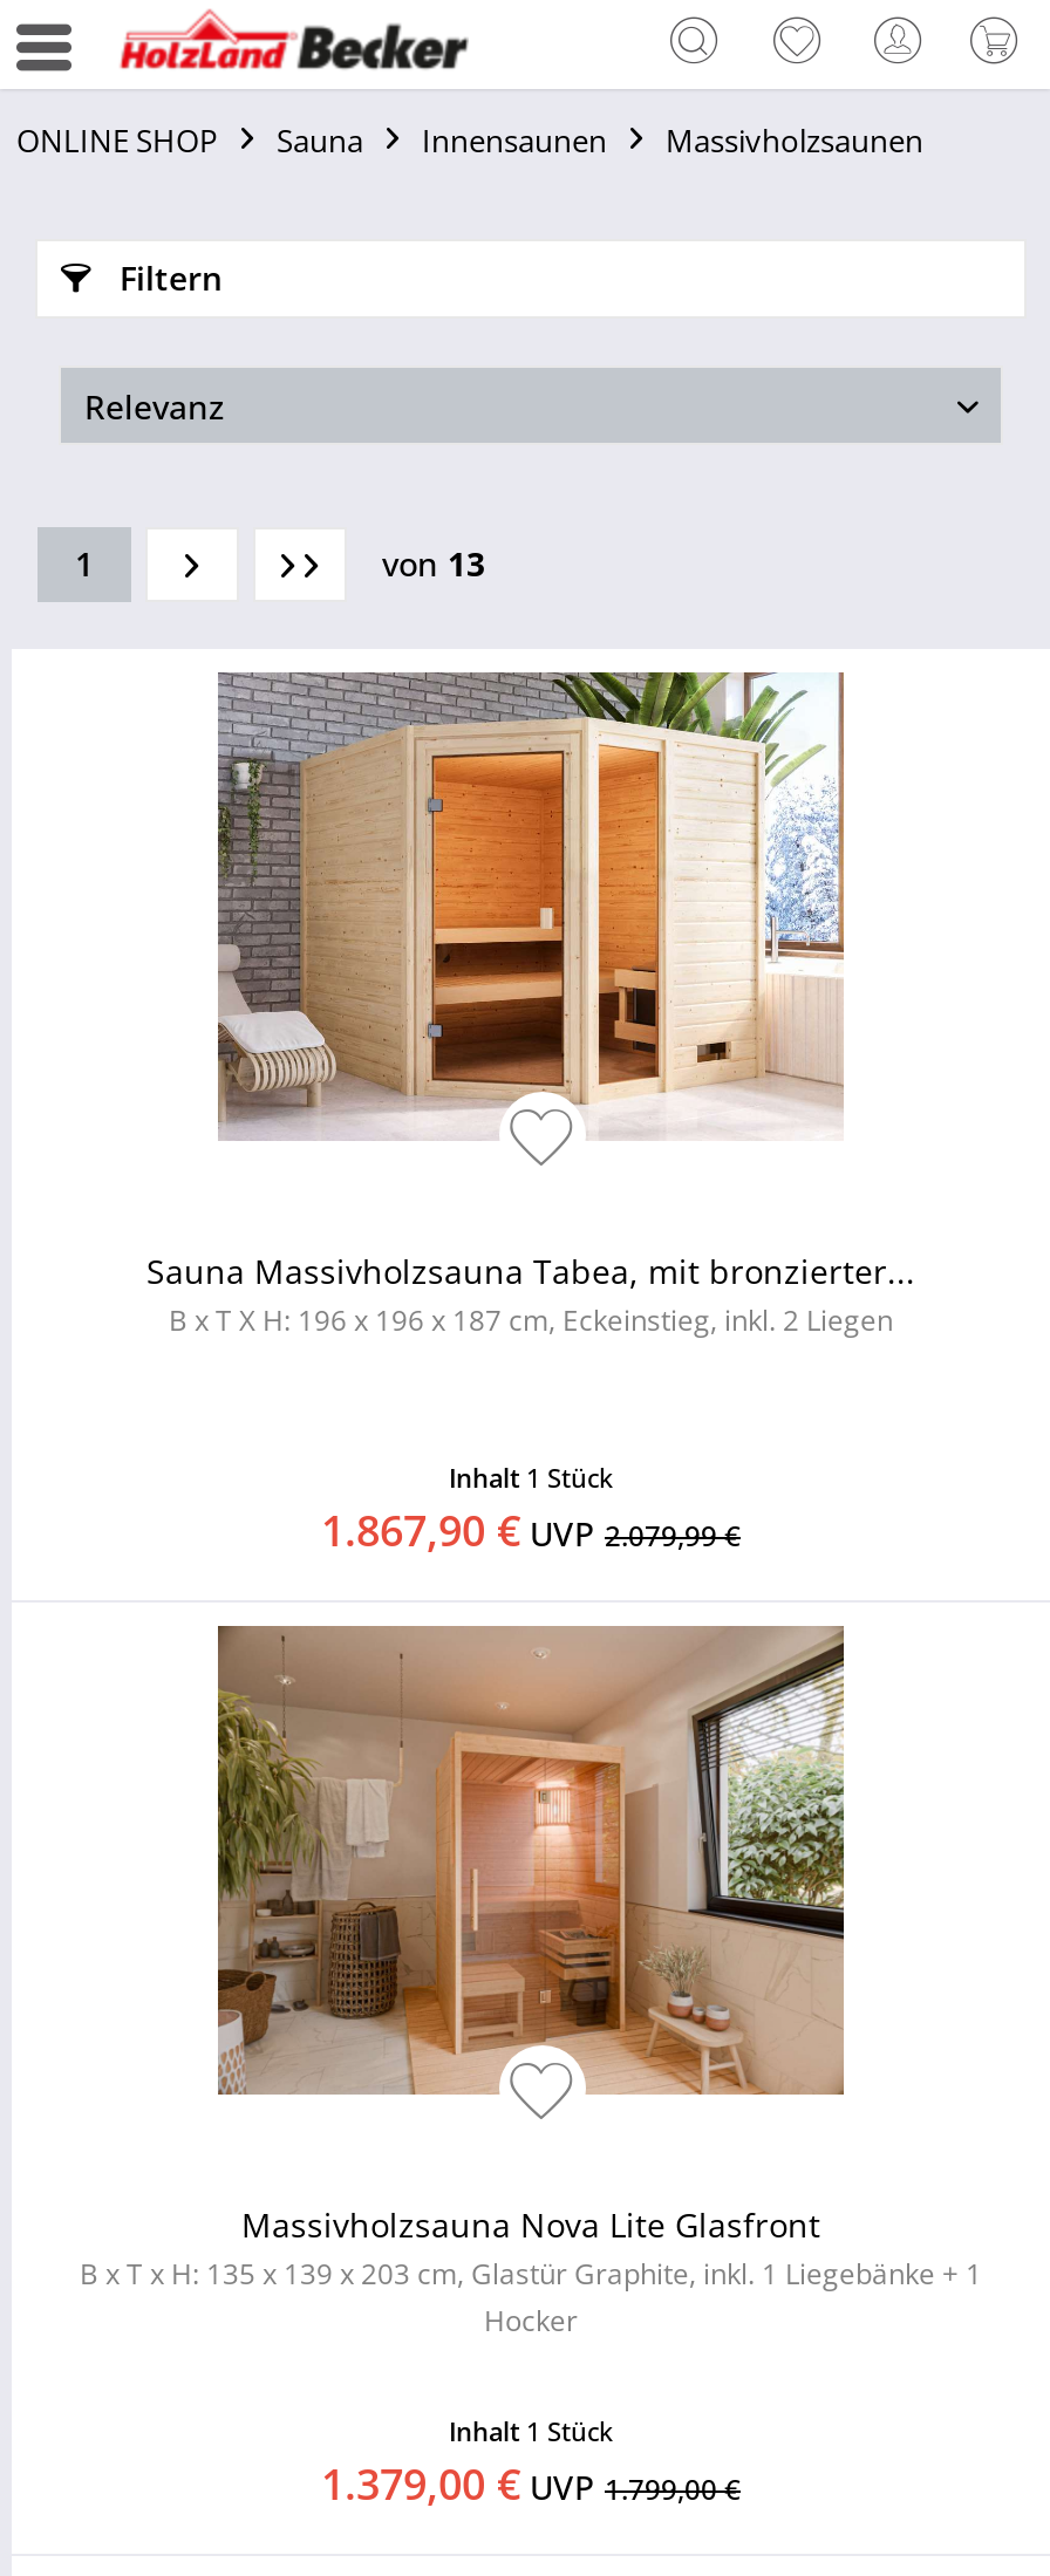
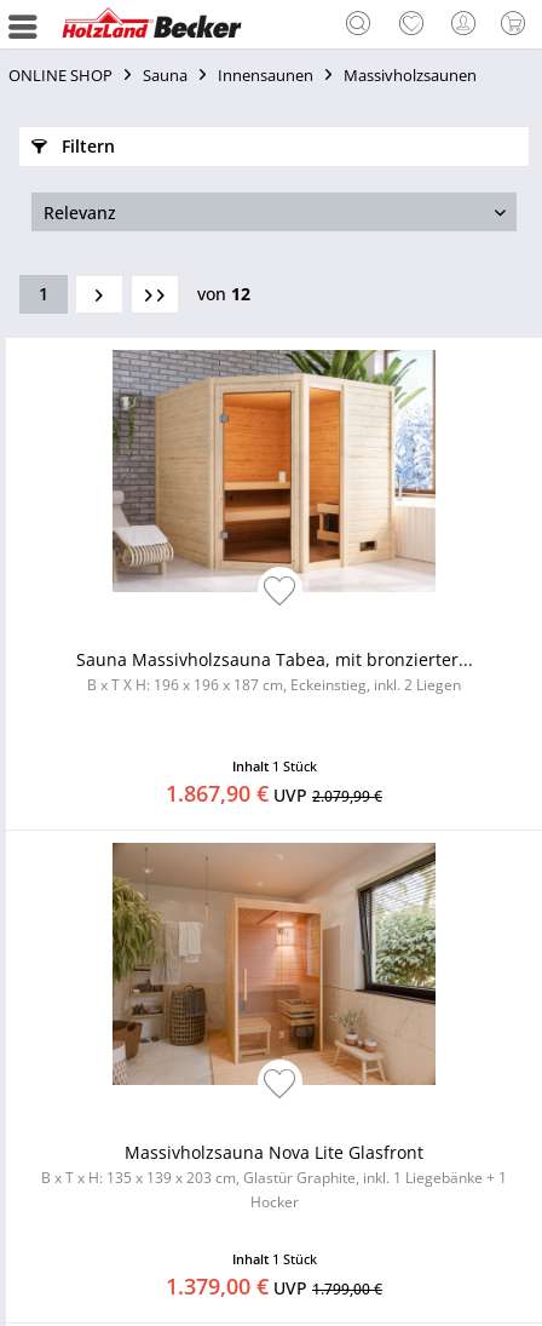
- von 13
+ von 12
